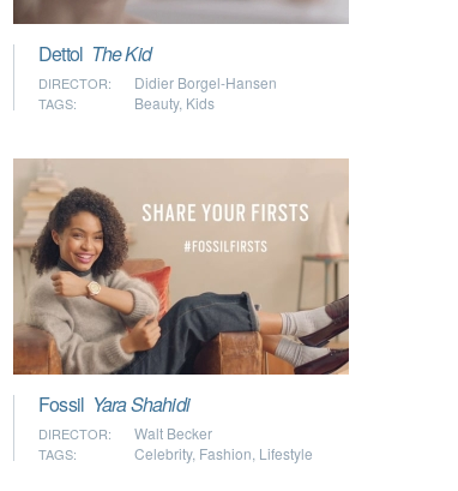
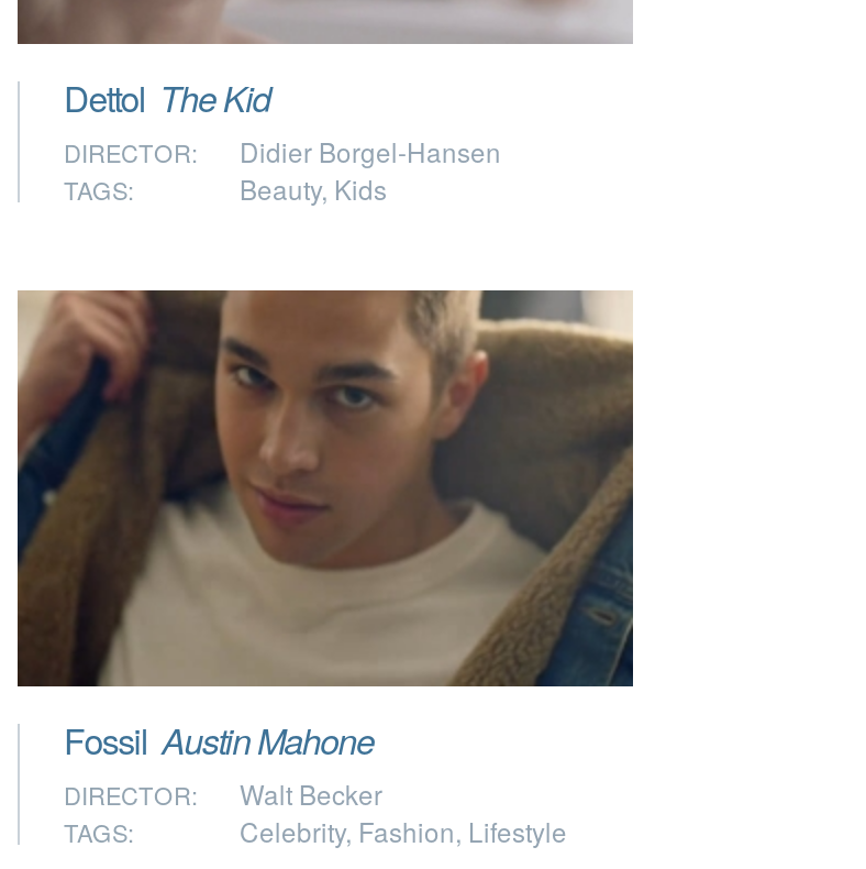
- [image]
- Fossil Yara Shahidi
+ [image]
+ Fossil Austin Mahone
